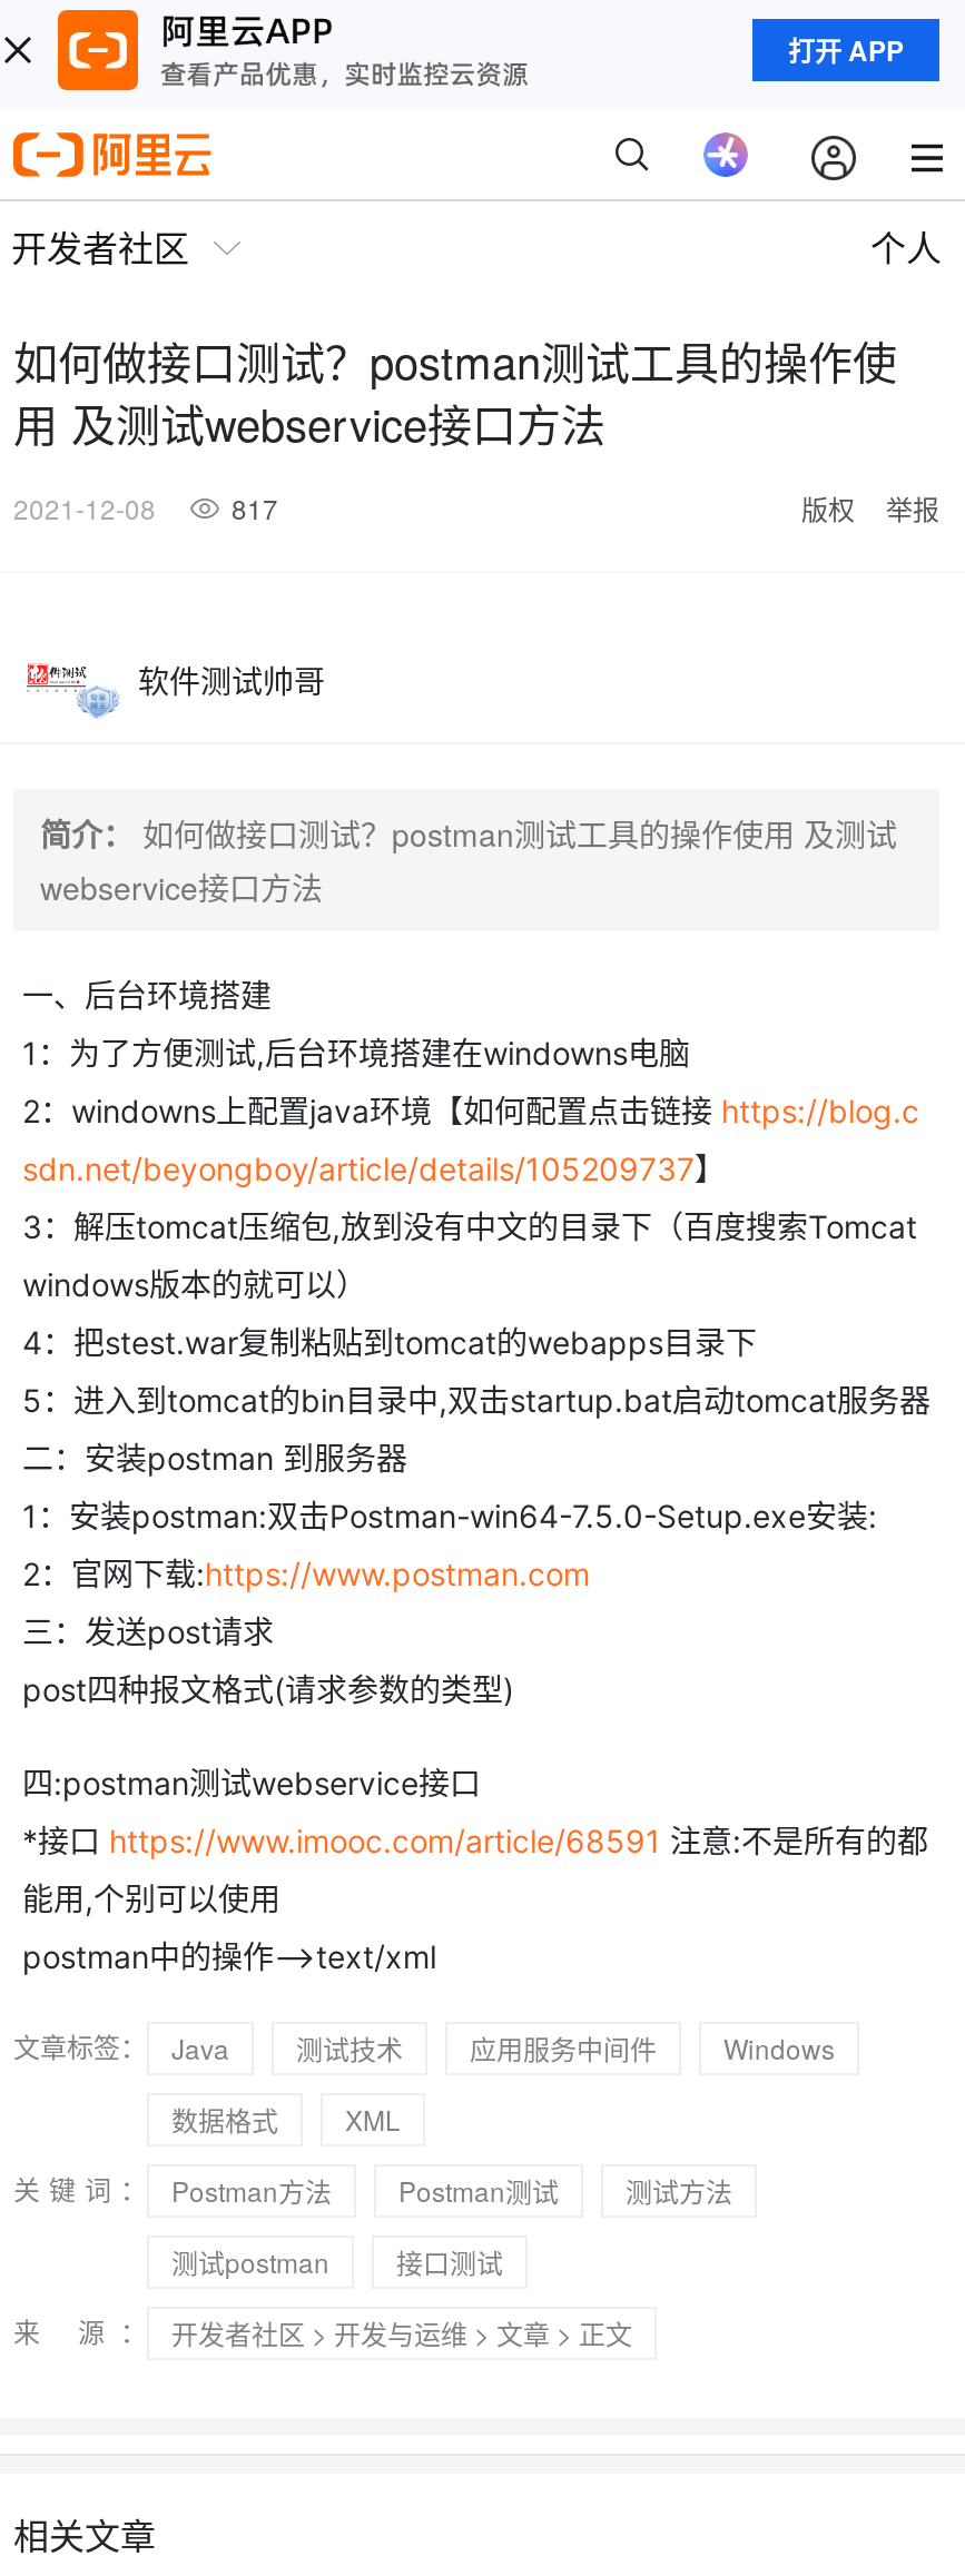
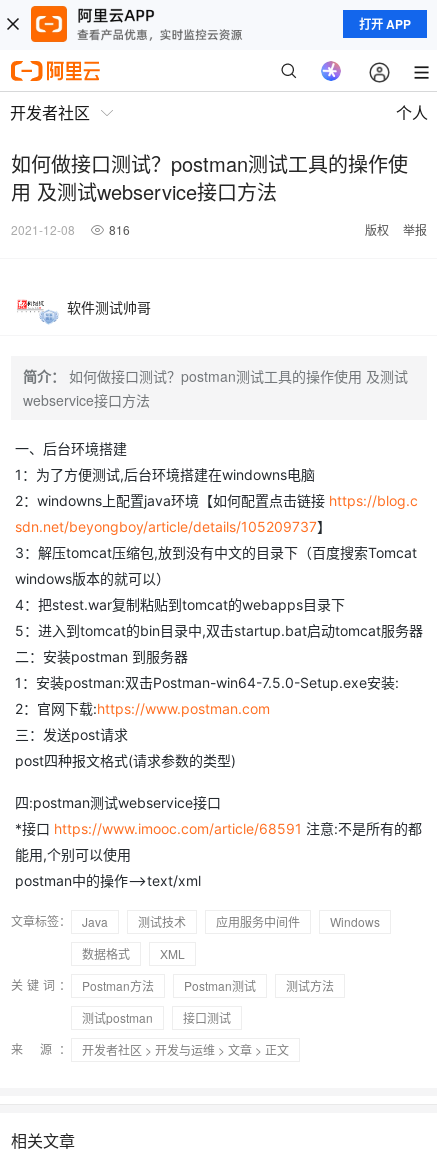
- 2021-12-08 817
+ 2021-12-08 816
